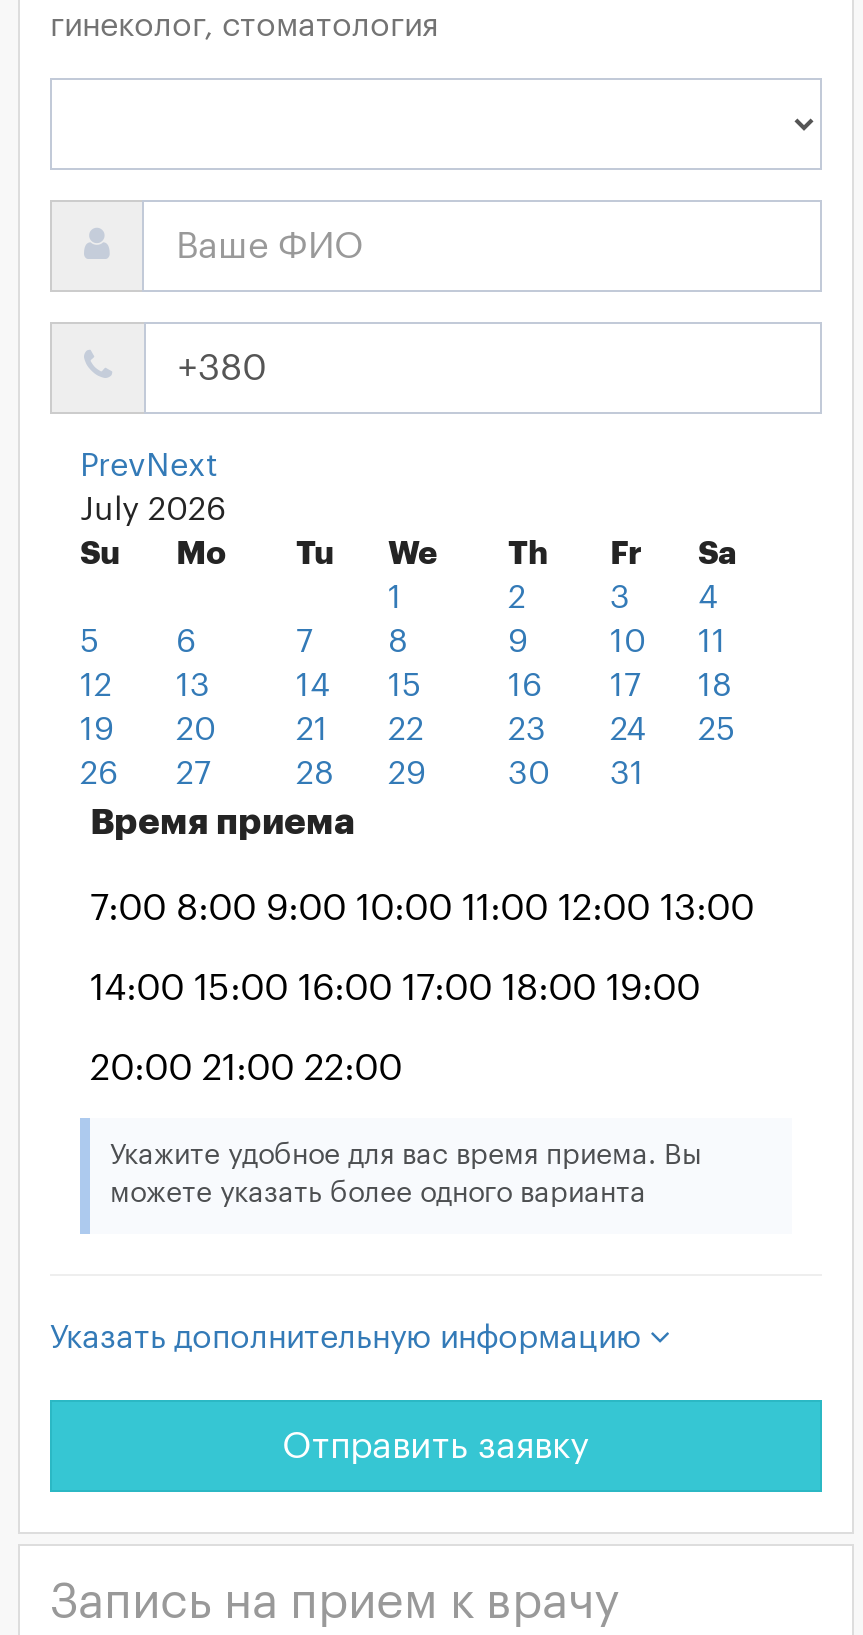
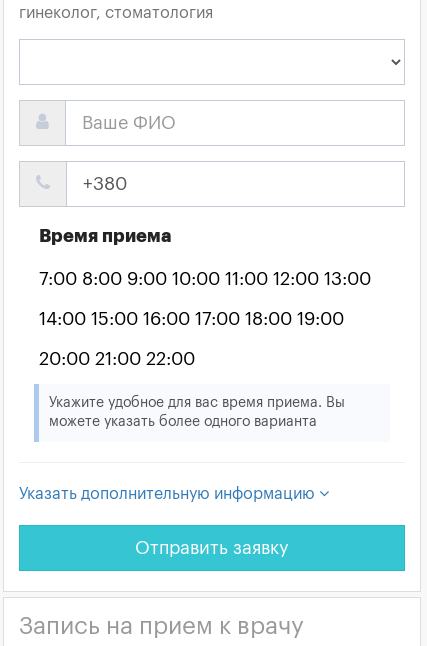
- PrevNext
- July 2026
- Su
- Mo
- Tu
- We
- Th
- Fr
- Sa
- 1
- 2
- 3
- 4
- 5
- 6
- 7
- 8
- 9
- 10
- 11
- 12
- 13
- 14
- 15
- 16
- 17
- 18
- 19
- 20
- 21
- 22
- 23
- 24
- 25
- 26
- 27
- 28
- 29
- 30
- 31
